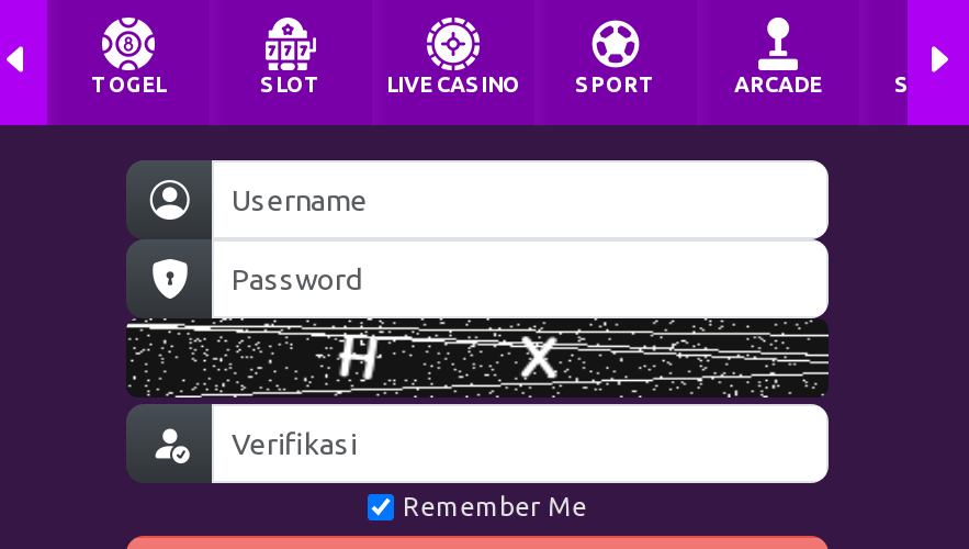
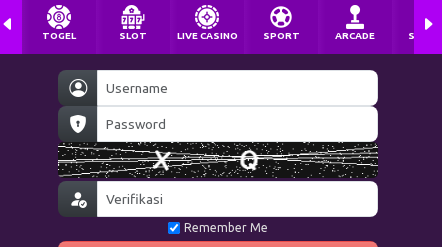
- [image]
+ [image]
